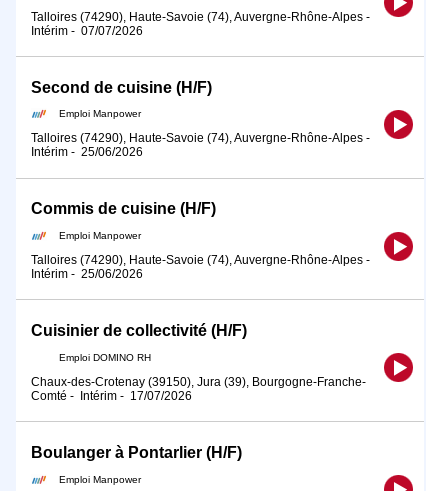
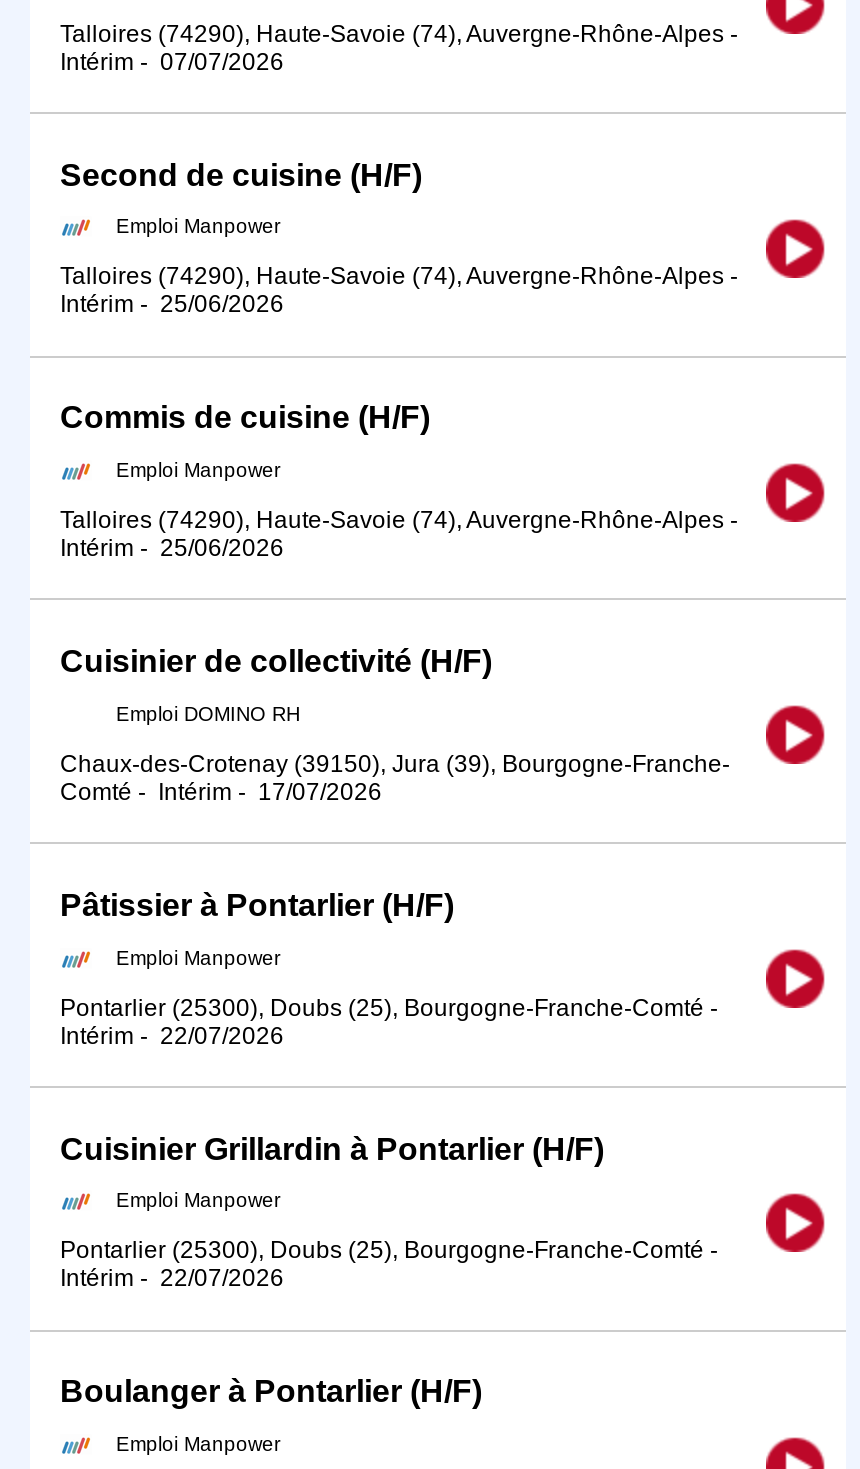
+ Pâtissier à Pontarlier (H/F)
+ Emploi Manpower
+ Pontarlier (25300), Doubs (25), Bourgogne-Franche-Comté -
+ Intérim - 22/07/2026
+ Cuisinier Grillardin à Pontarlier (H/F)
+ Emploi Manpower
+ Pontarlier (25300), Doubs (25), Bourgogne-Franche-Comté -
+ Intérim - 22/07/2026
